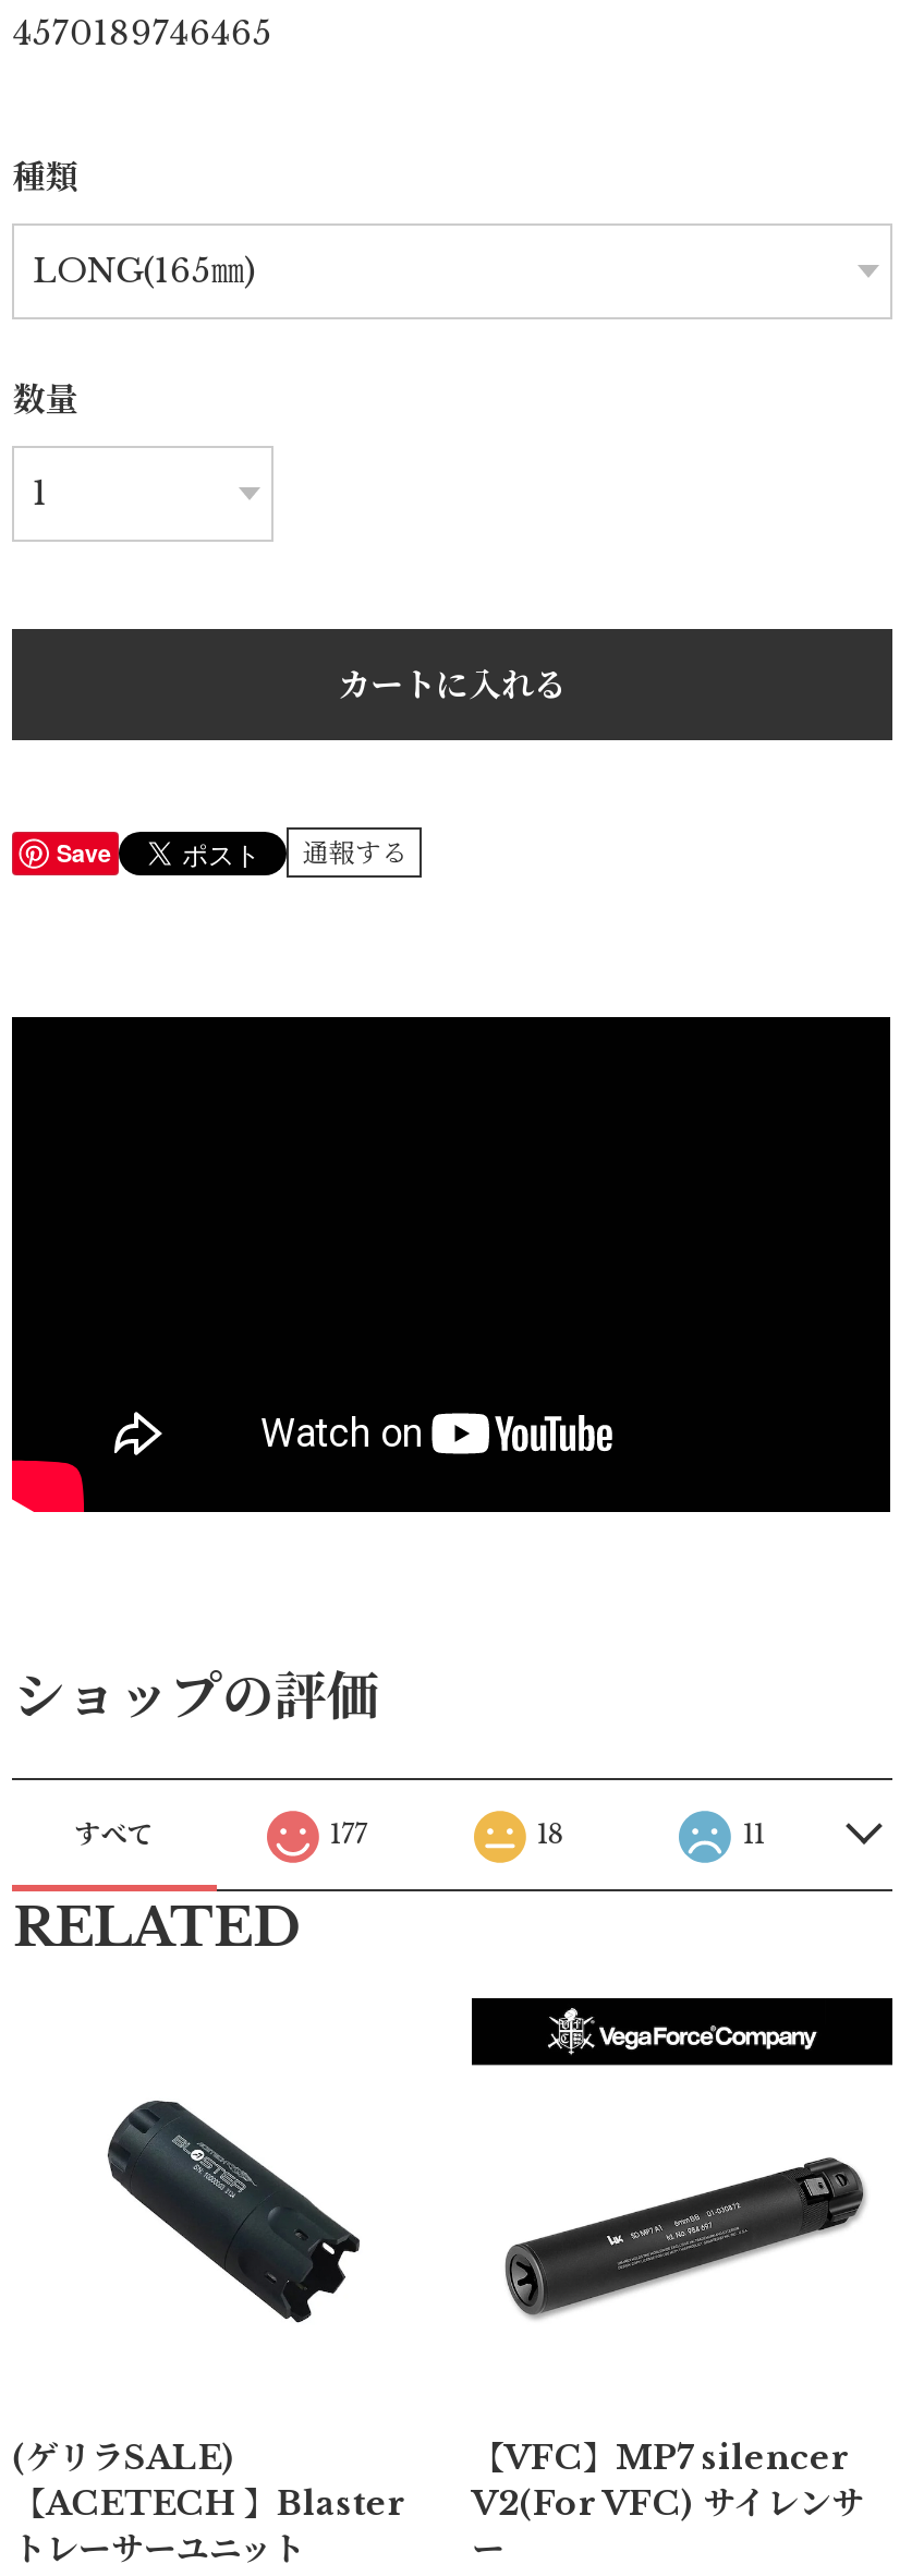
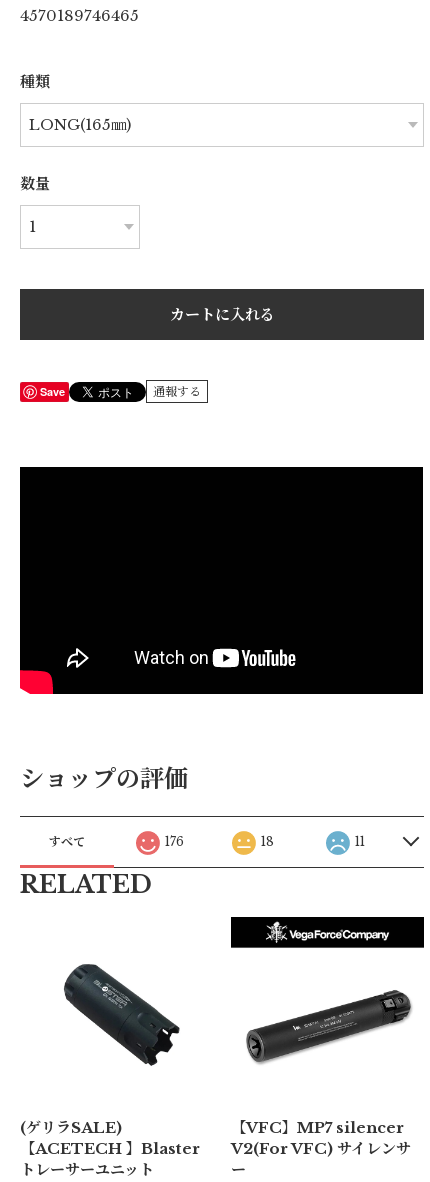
- 177
+ 176
